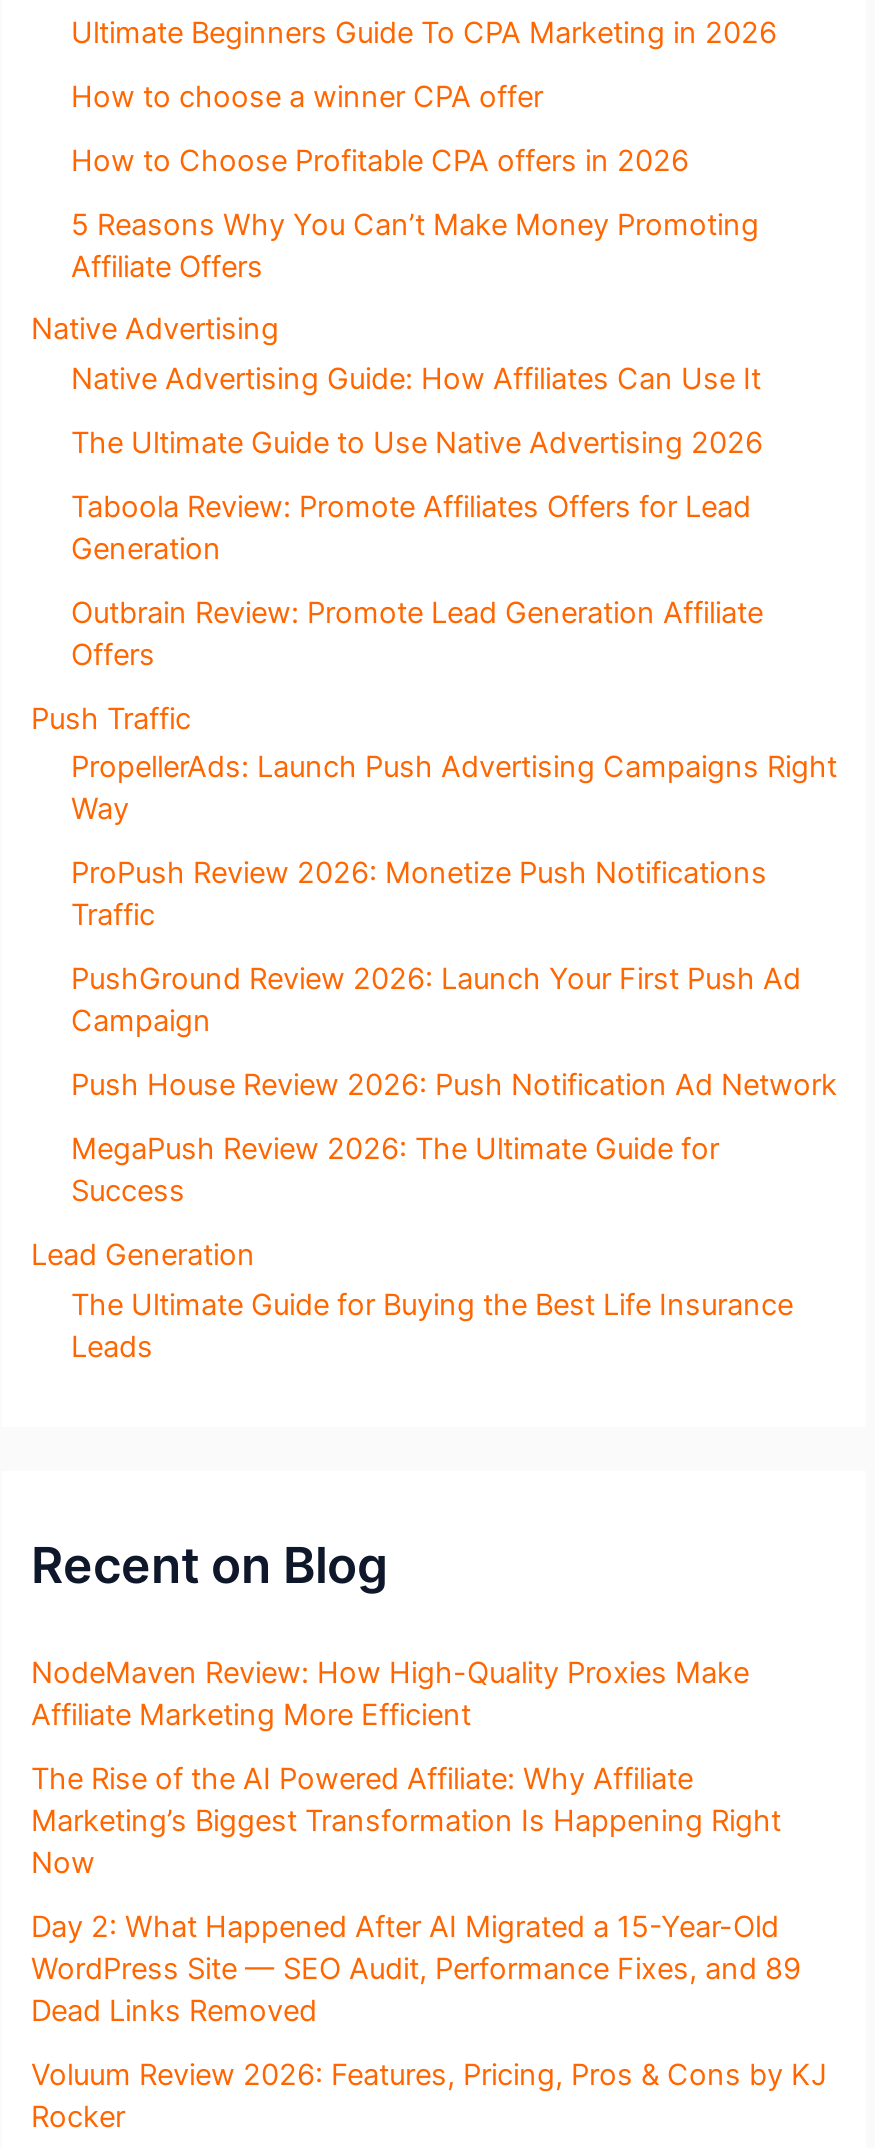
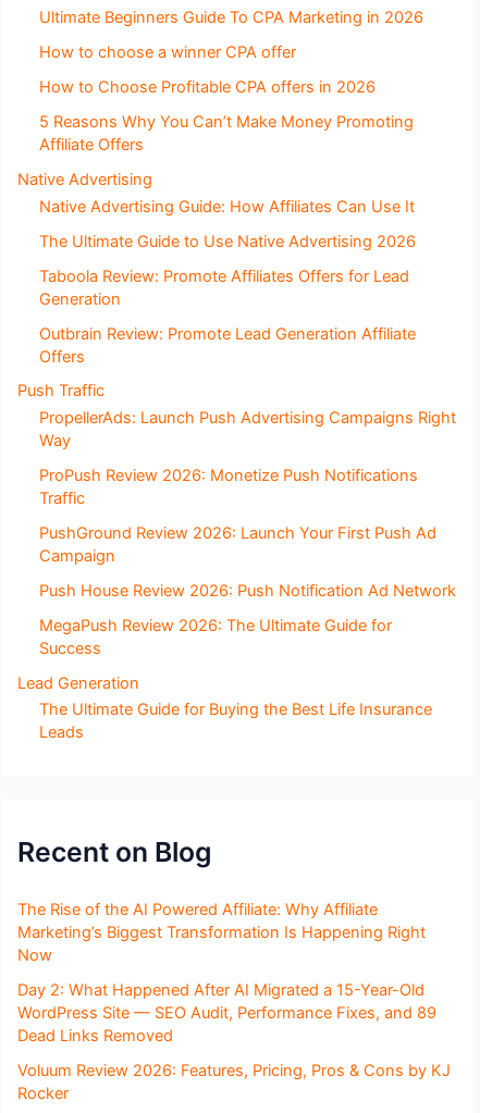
- NodeMaven Review: How High-Quality Proxies Make
- Affiliate Marketing More Efficient
